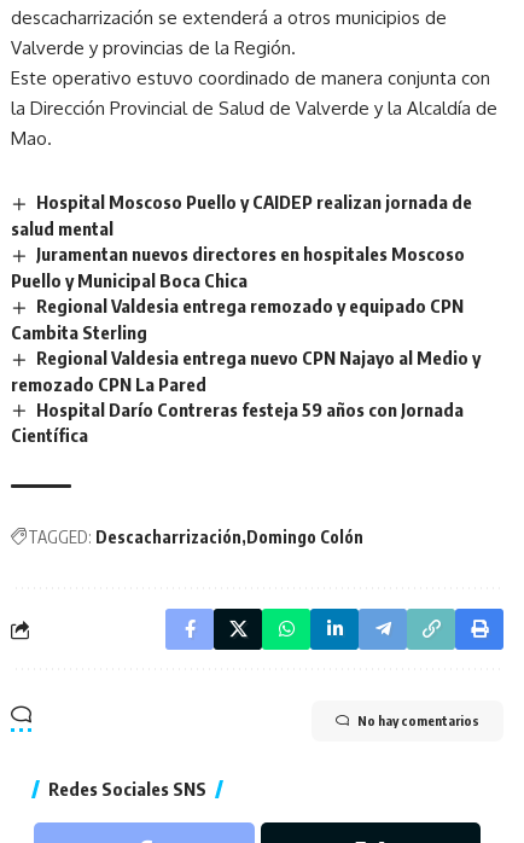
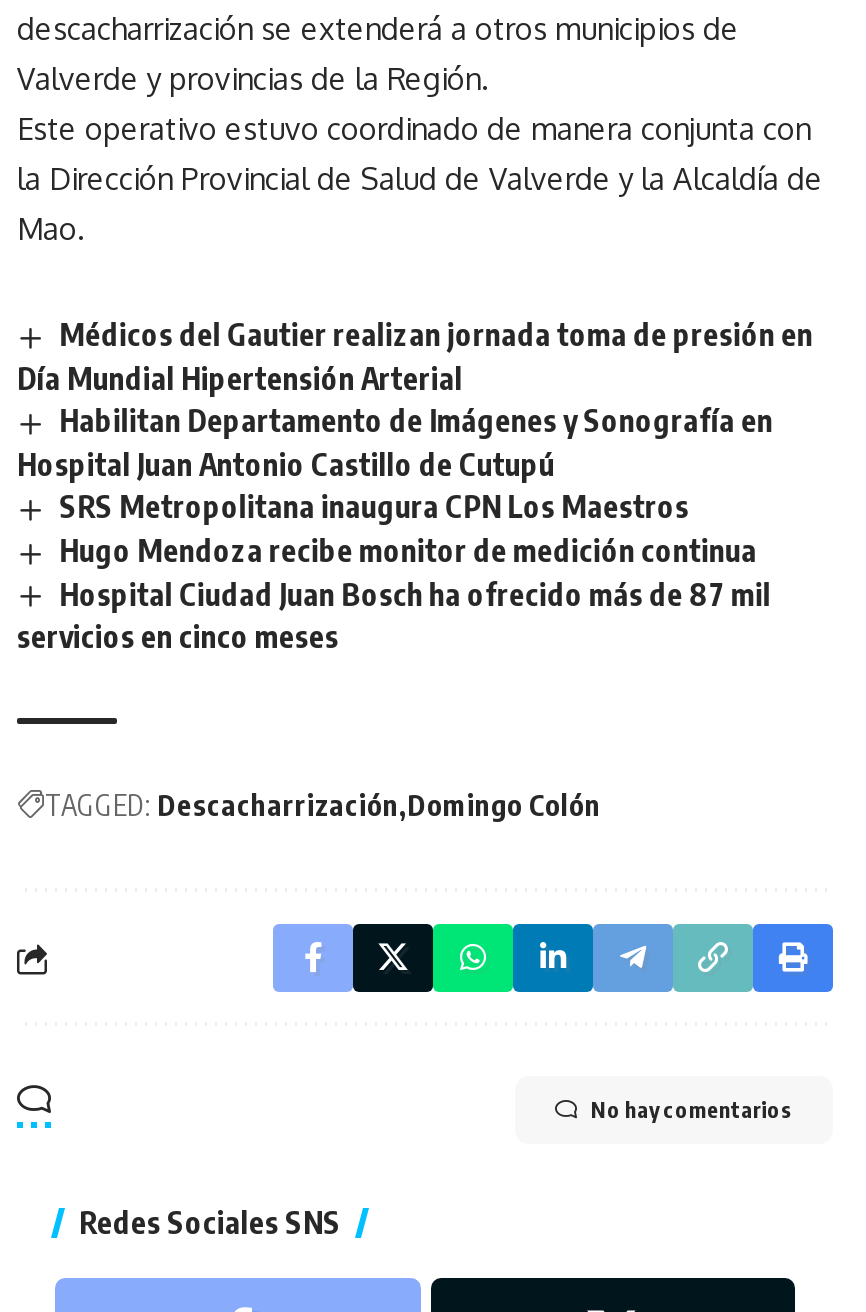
- Hospital Moscoso Puello y CAIDEP realizan jornada de
- salud mental
- Juramentan nuevos directores en hospitales Moscoso
- Puello y Municipal Boca Chica
- Regional Valdesia entrega remozado y equipado CPN
- Cambita Sterling
- Regional Valdesia entrega nuevo CPN Najayo al Medio y
- remozado CPN La Pared
- Hospital Darío Contreras festeja 59 años con Jornada
- Científica
+ Médicos del Gautier realizan jornada toma de presión en
+ Día Mundial Hipertensión Arterial
+ Habilitan Departamento de Imágenes y Sonografía en
+ Hospital Juan Antonio Castillo de Cutupú
+ SRS Metropolitana inaugura CPN Los Maestros
+ Hugo Mendoza recibe monitor de medición continua
+ Hospital Ciudad Juan Bosch ha ofrecido más de 87 mil
+ servicios en cinco meses
